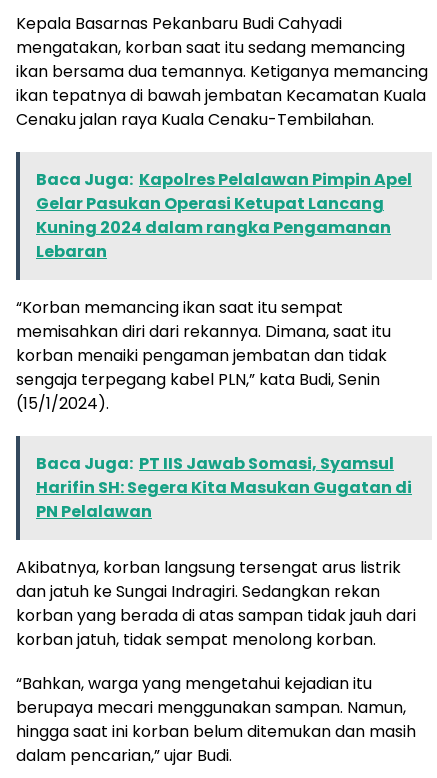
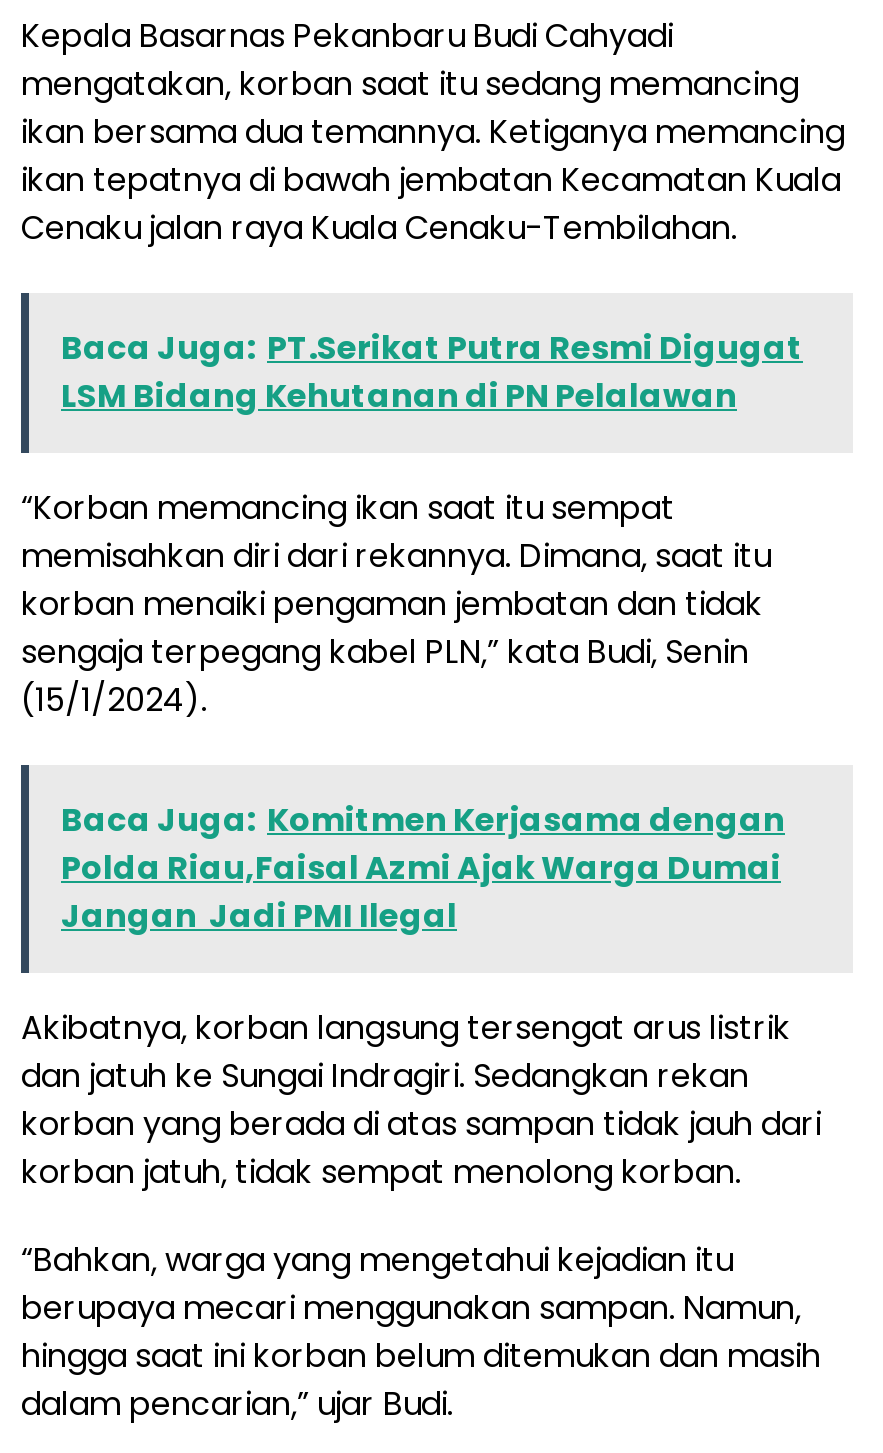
- Baca Juga: Kapolres Pelalawan Pimpin Apel
- Gelar Pasukan Operasi Ketupat Lancang
- Kuning 2024 dalam rangka Pengamanan
- Lebaran
+ Baca Juga: PT.Serikat Putra Resmi Digugat
+ LSM Bidang Kehutanan di PN Pelalawan

- Baca Juga: PT IIS Jawab Somasi, Syamsul
- Harifin SH: Segera Kita Masukan Gugatan di
- PN Pelalawan
+ Baca Juga: Komitmen Kerjasama dengan
+ Polda Riau,Faisal Azmi Ajak Warga Dumai
+ Jangan Jadi PMI Ilegal
